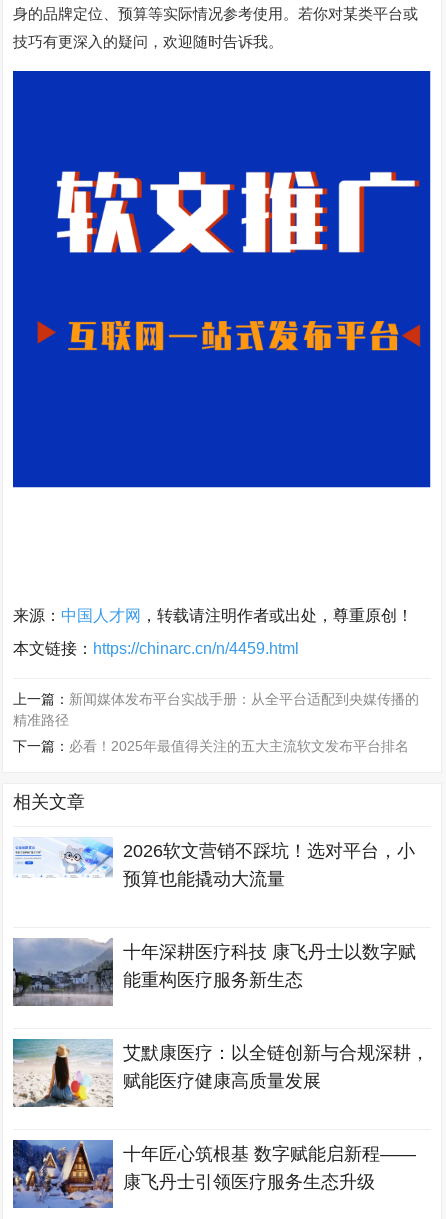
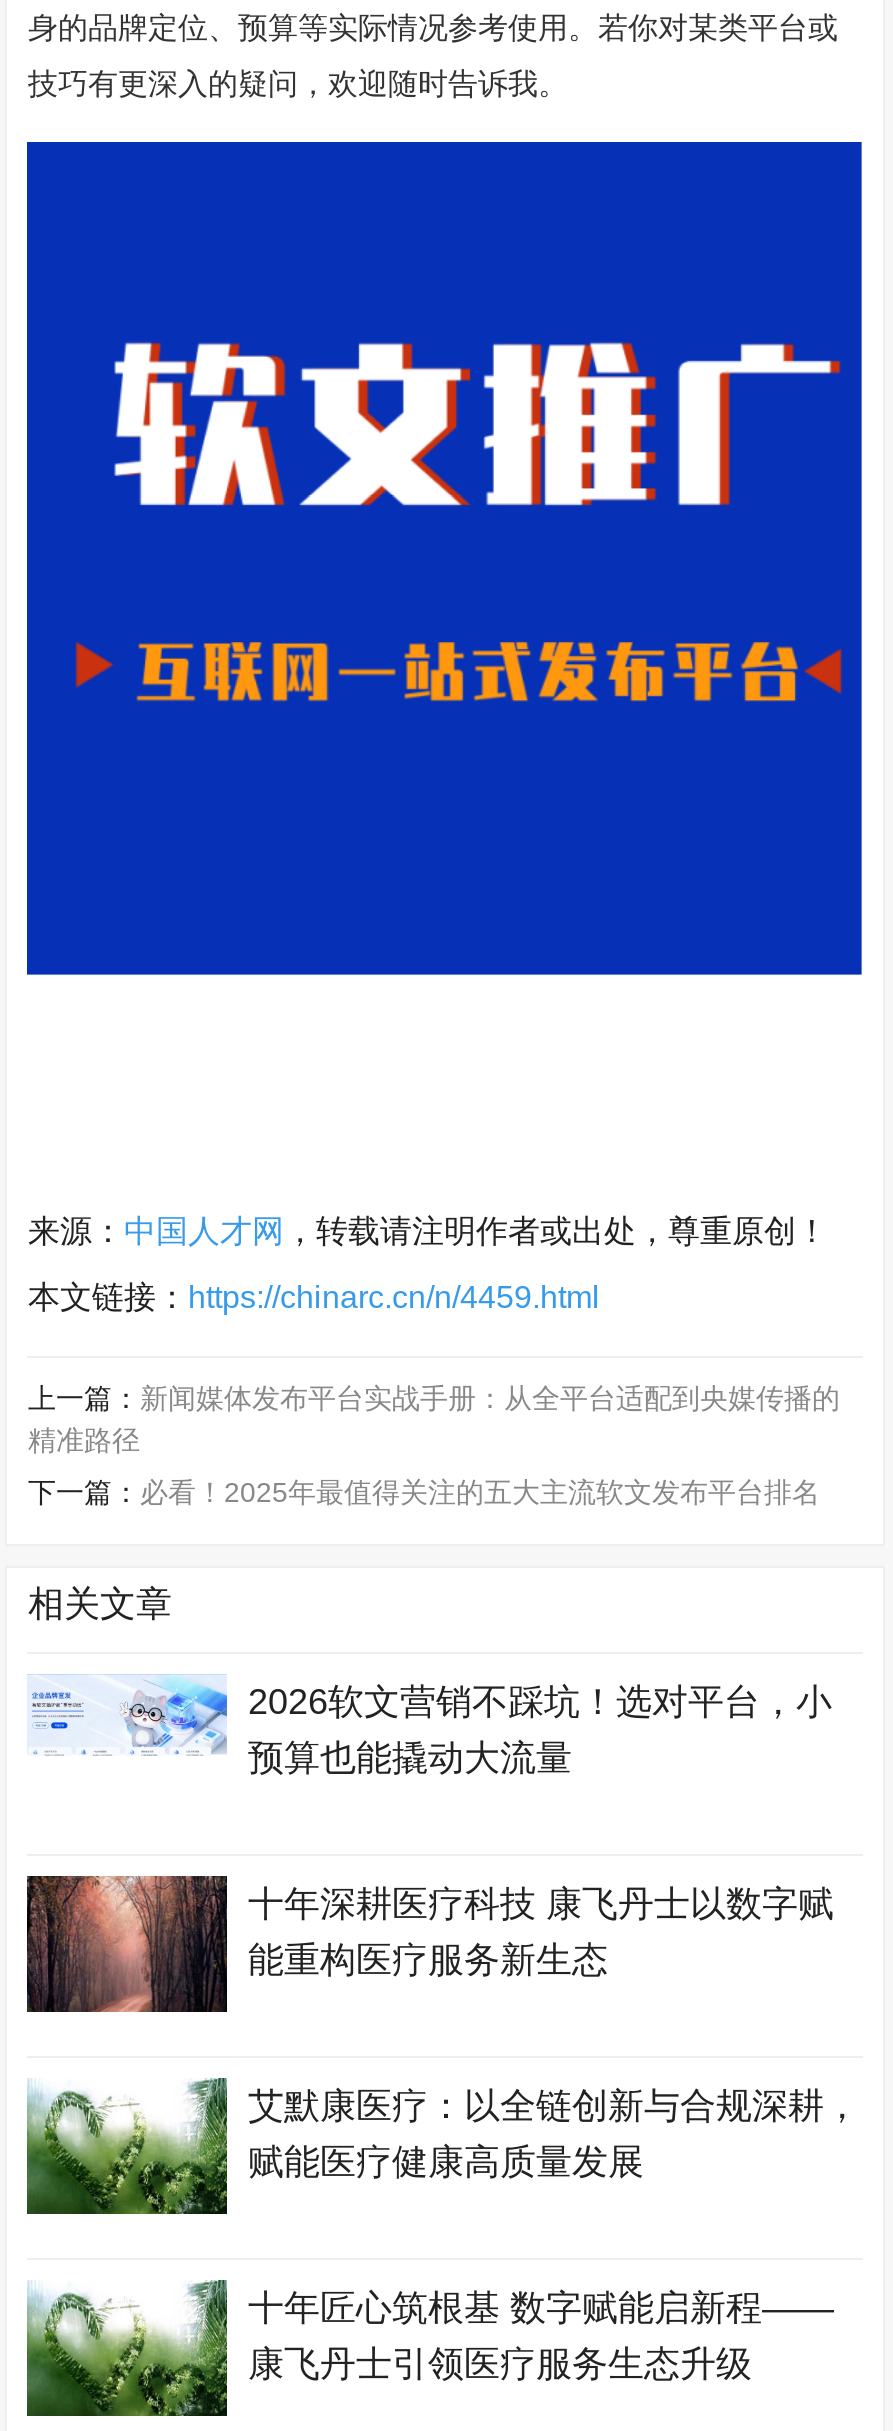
- [image]
+ [image]

- [image]
+ [image]

- [image]
+ [image]
